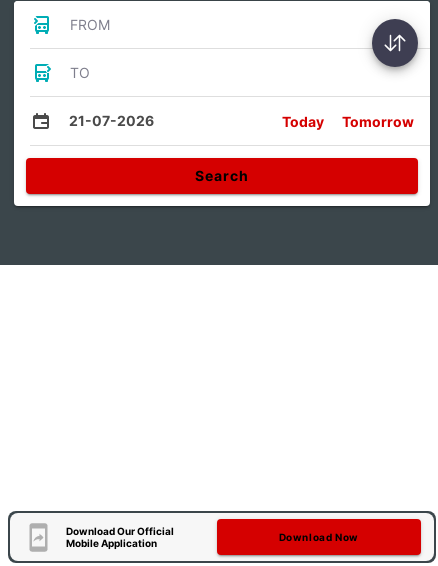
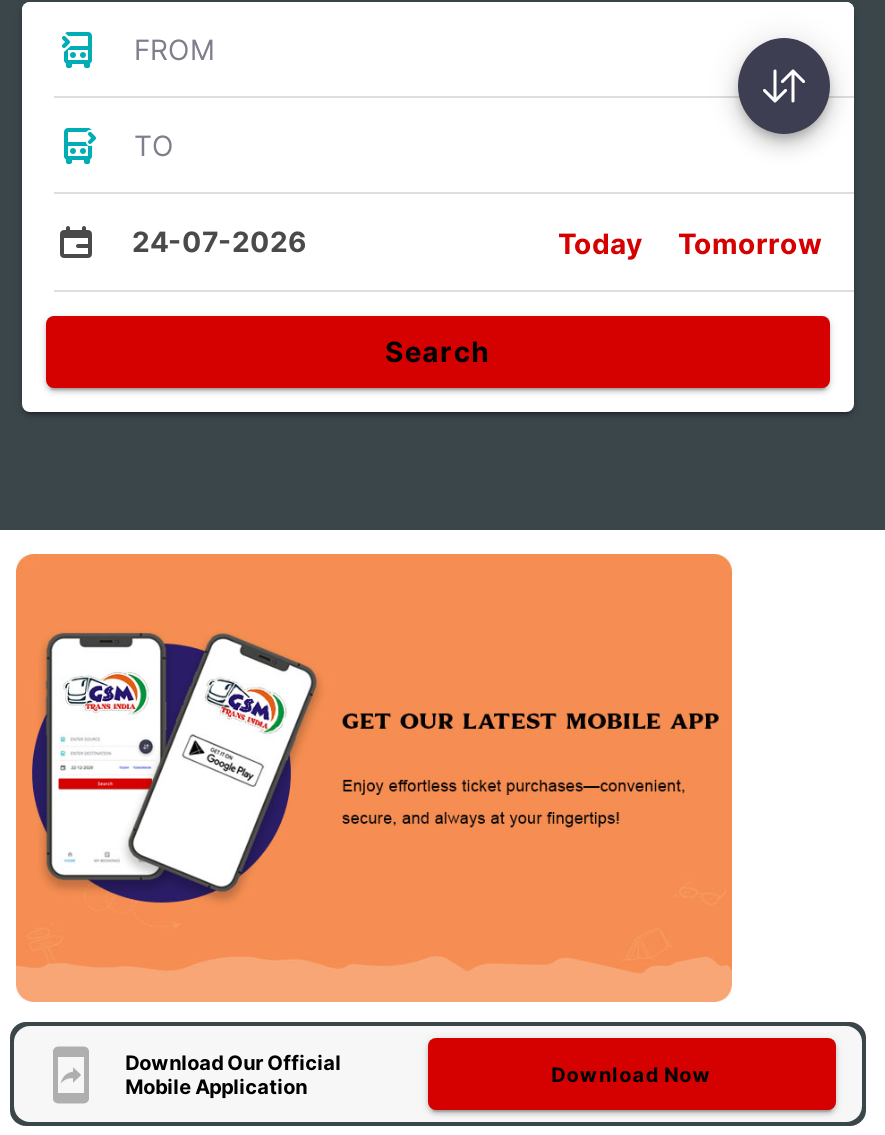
- 21-07-2026
+ 24-07-2026

+ [image]
